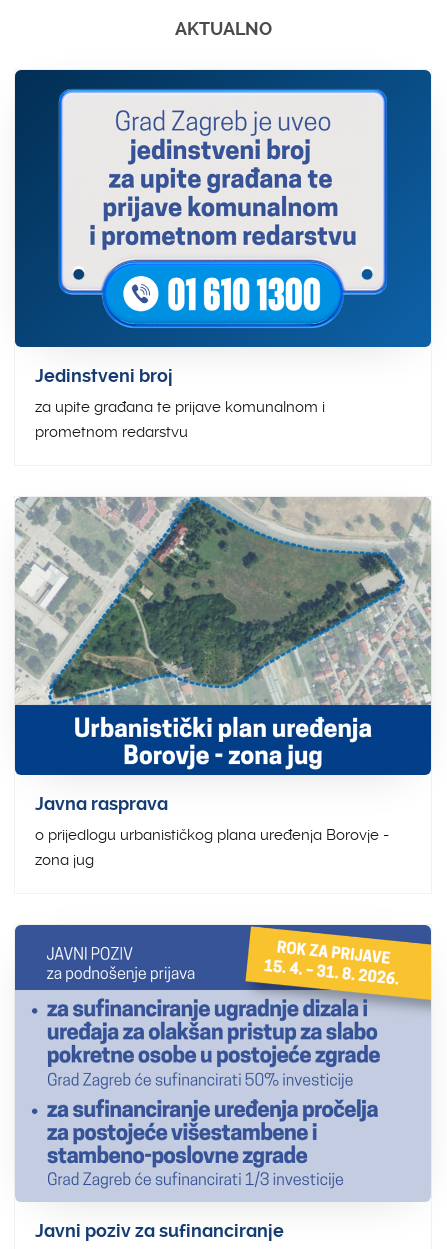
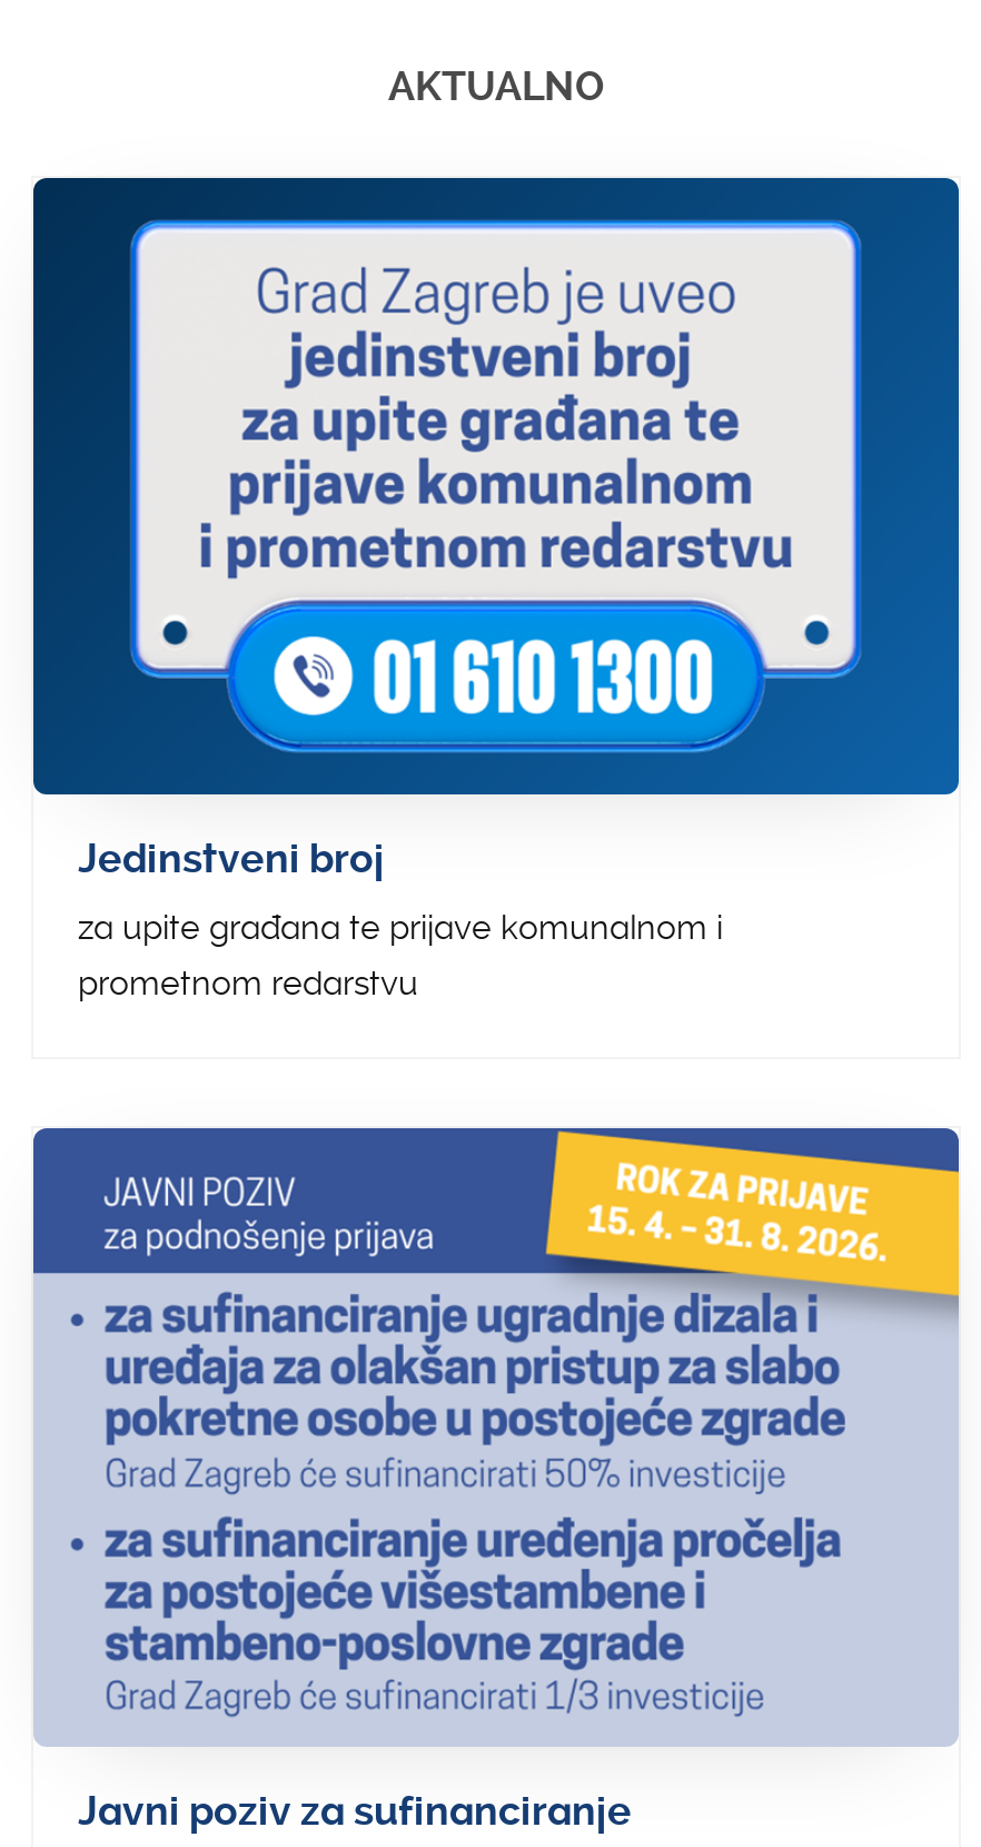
- [image]
- Javna rasprava
- o prijedlogu urbanističkog plana uređenja Borovje -
- zona jug
